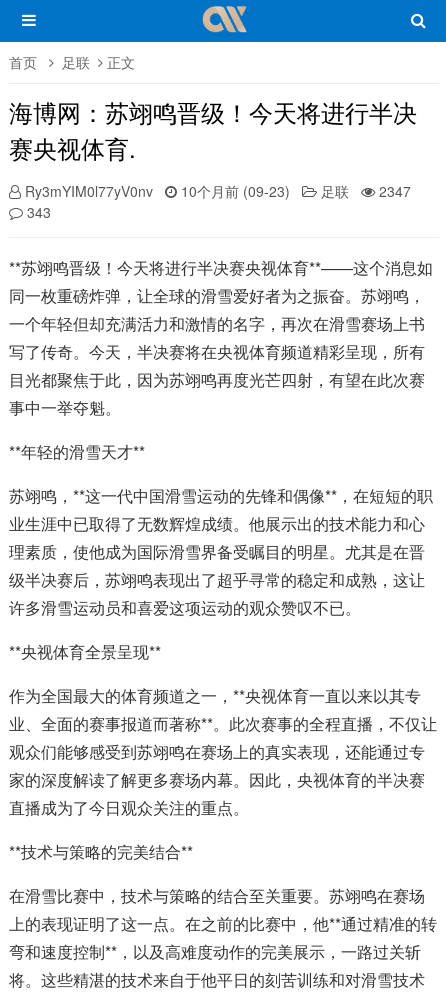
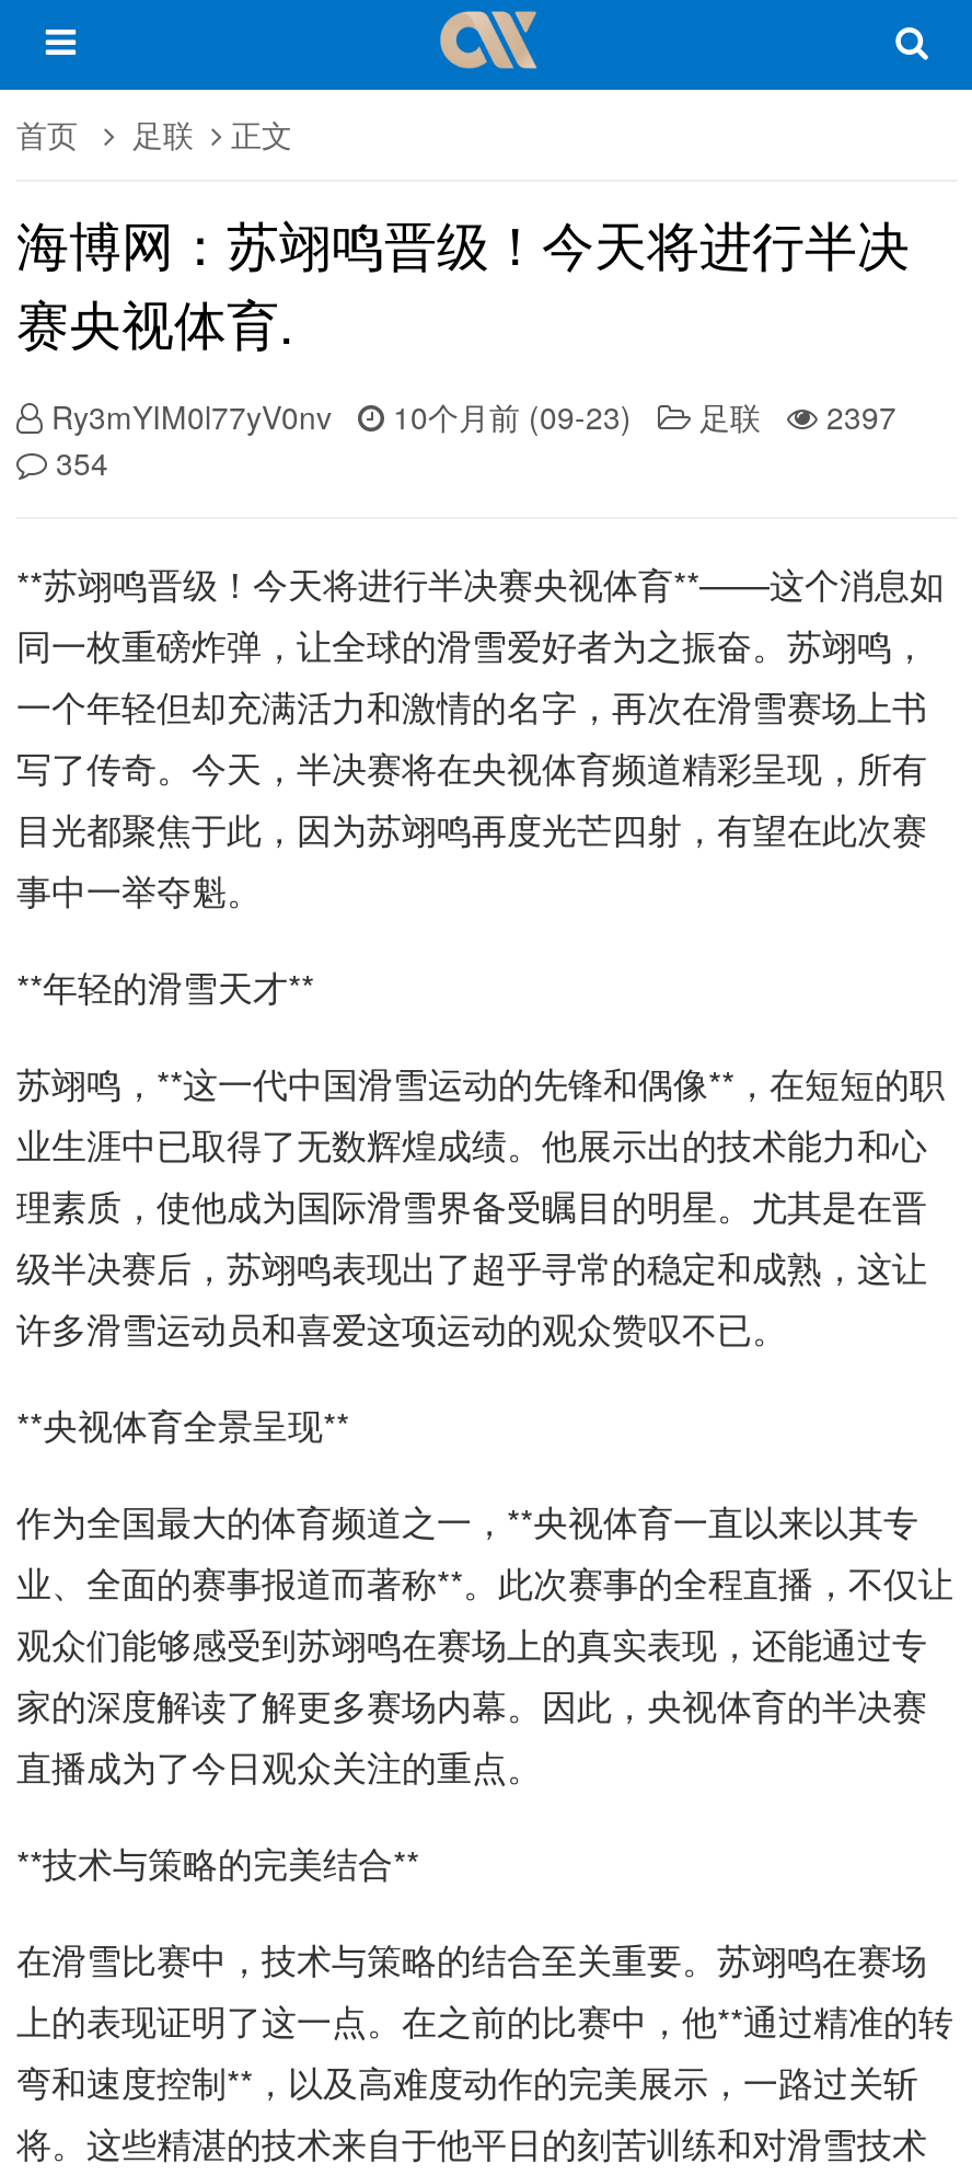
- Ry3mYIM0l77yV0nv 10个月前 (09-23) 足联 2347
+ Ry3mYIM0l77yV0nv 10个月前 (09-23) 足联 2397

- 343
+ 354
